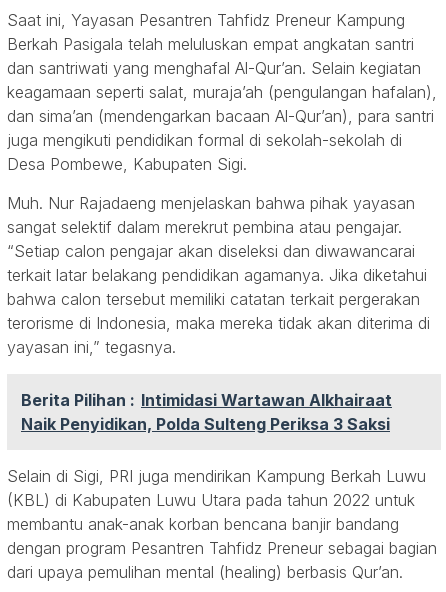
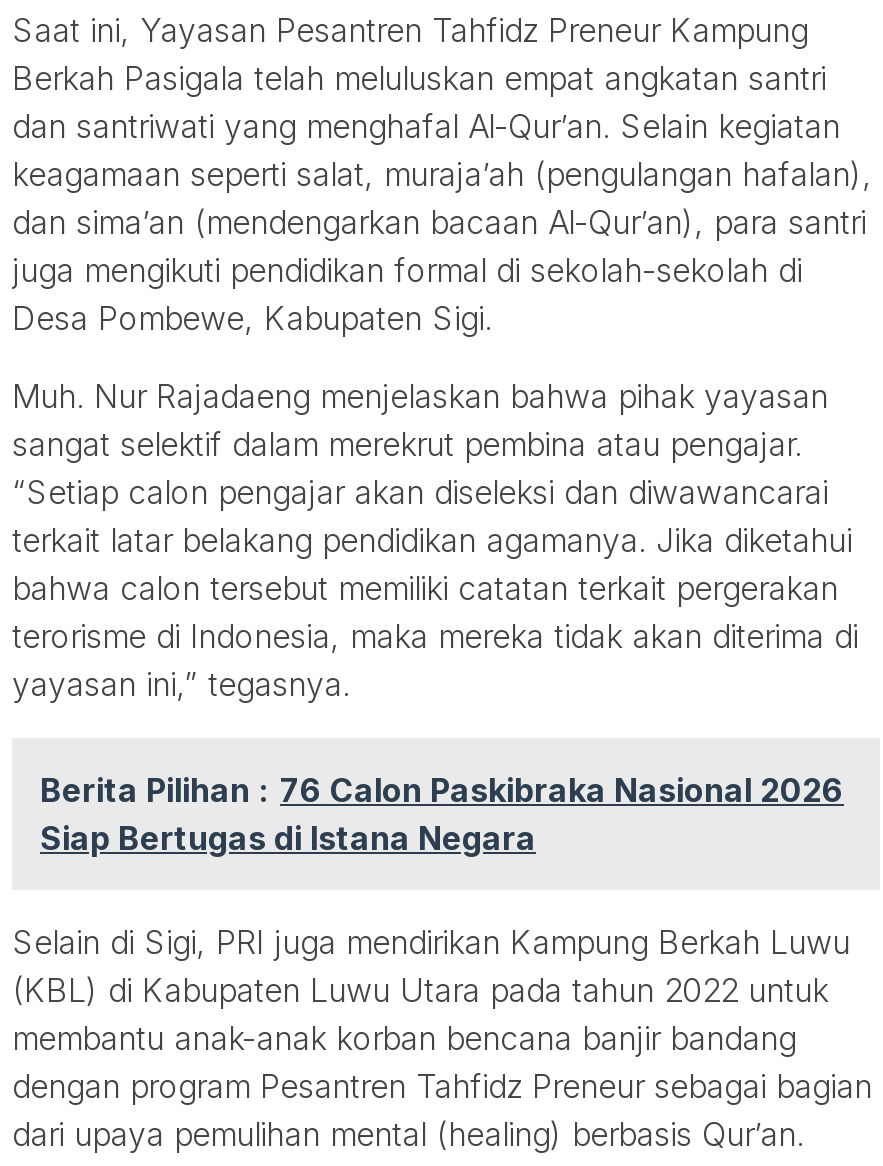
- Berita Pilihan : Intimidasi Wartawan Alkhairaat
- Naik Penyidikan, Polda Sulteng Periksa 3 Saksi
+ Berita Pilihan : 76 Calon Paskibraka Nasional 2026
+ Siap Bertugas di Istana Negara
